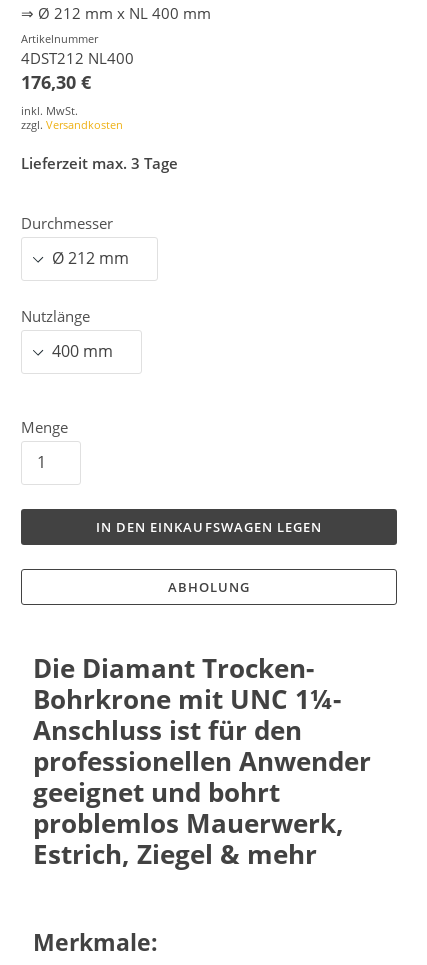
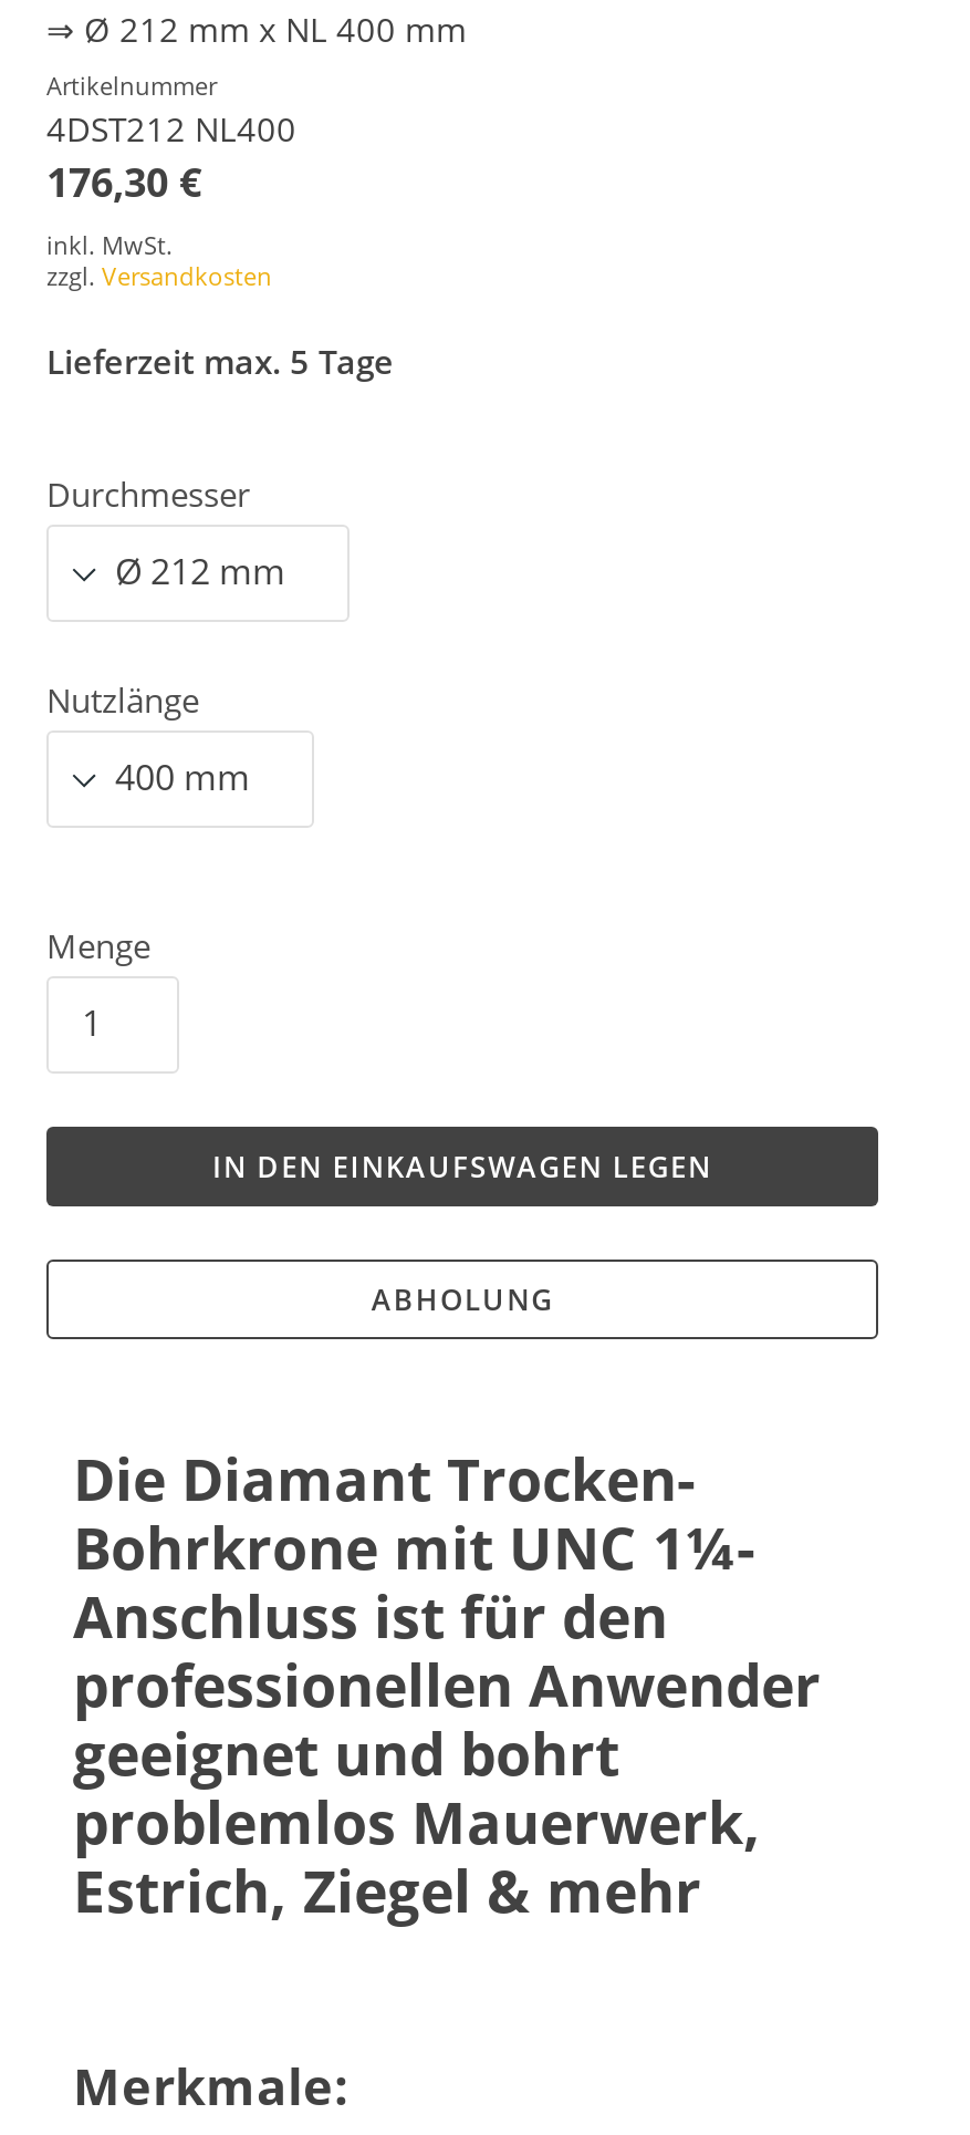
- Lieferzeit max. 3 Tage
+ Lieferzeit max. 5 Tage
